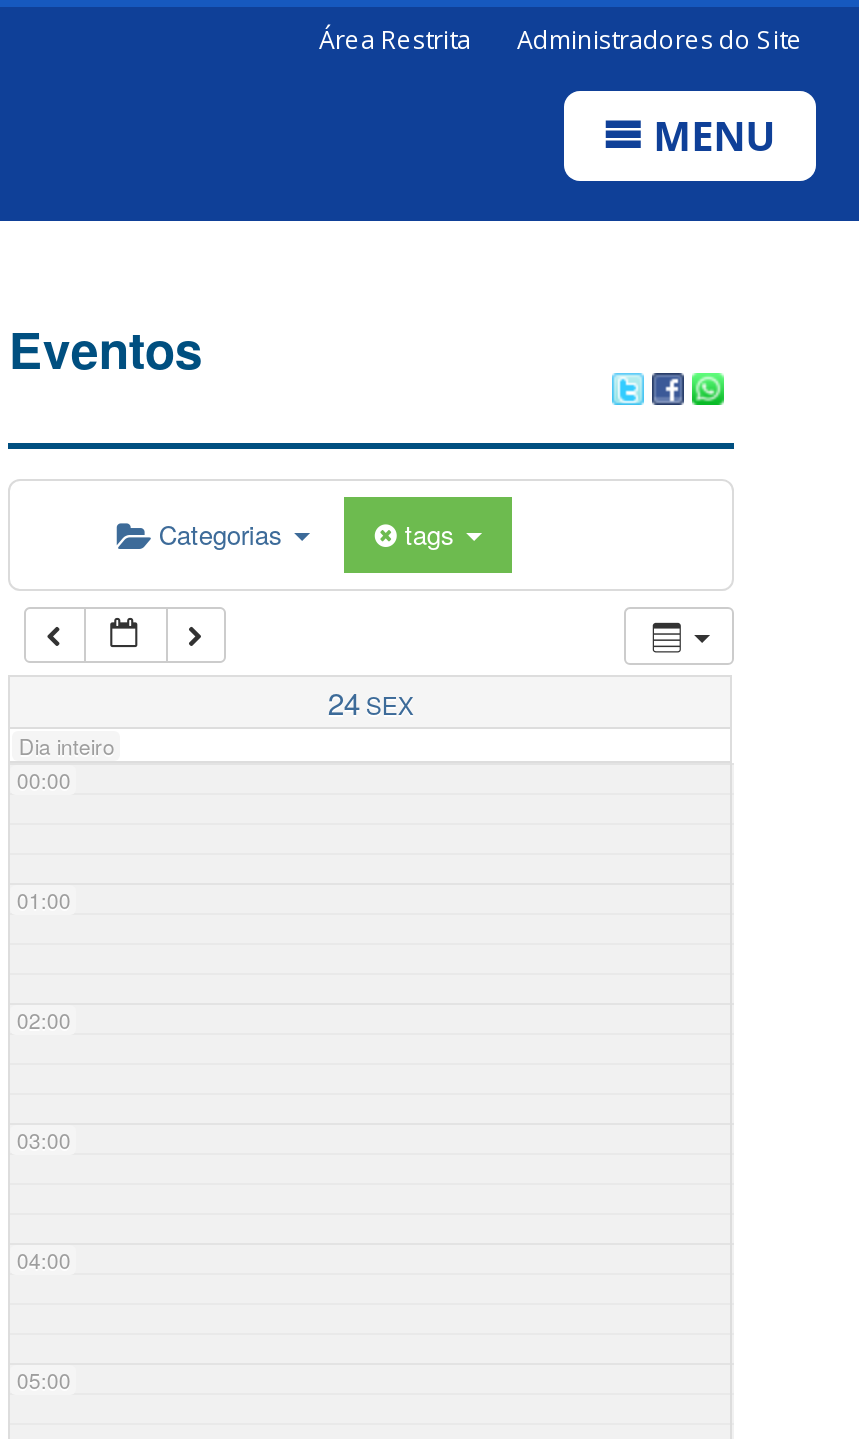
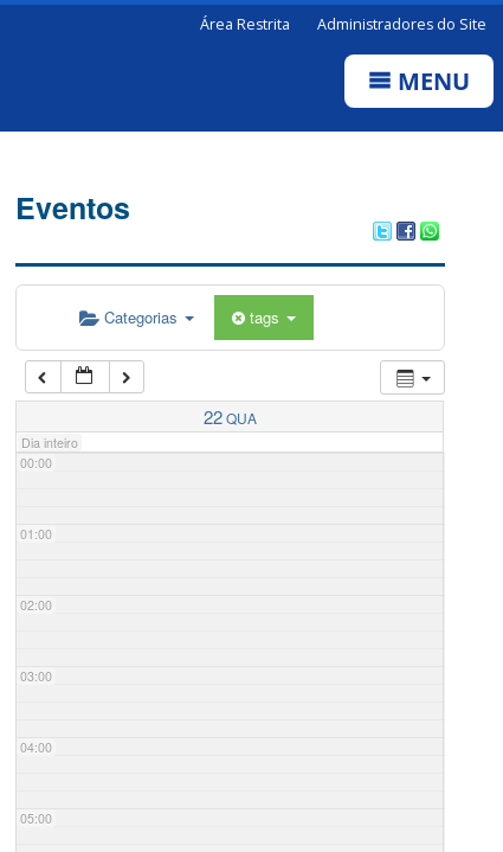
- 24 SEX
+ 22 QUA
